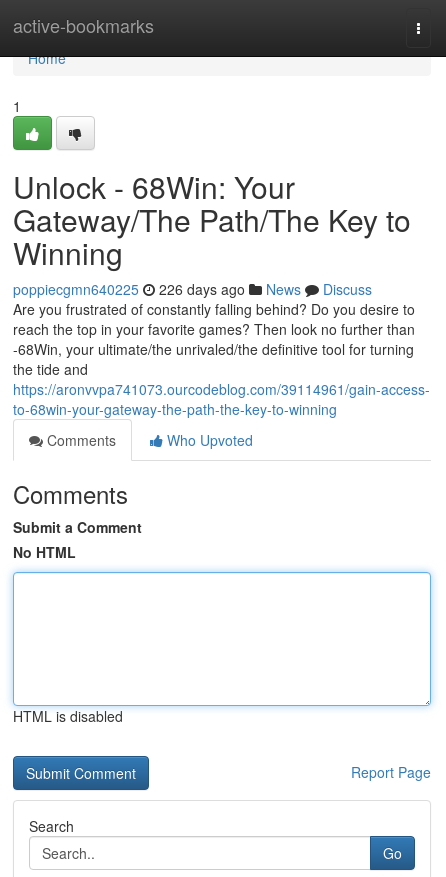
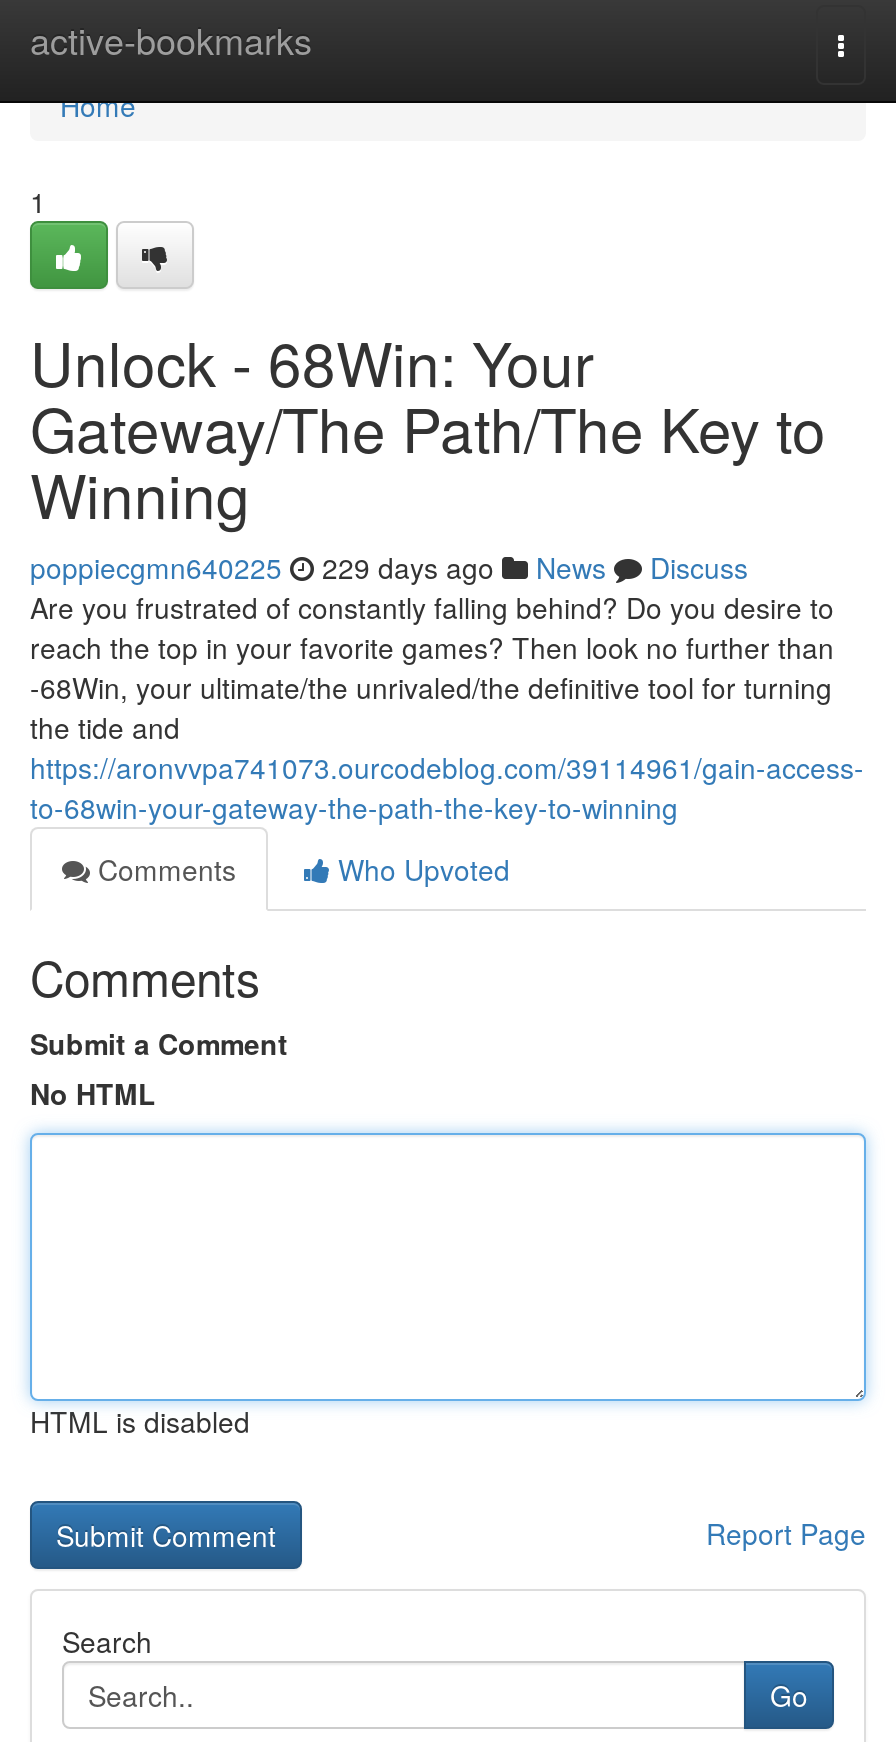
- poppiecgmn640225 226 days ago News Discuss
+ poppiecgmn640225 229 days ago News Discuss
